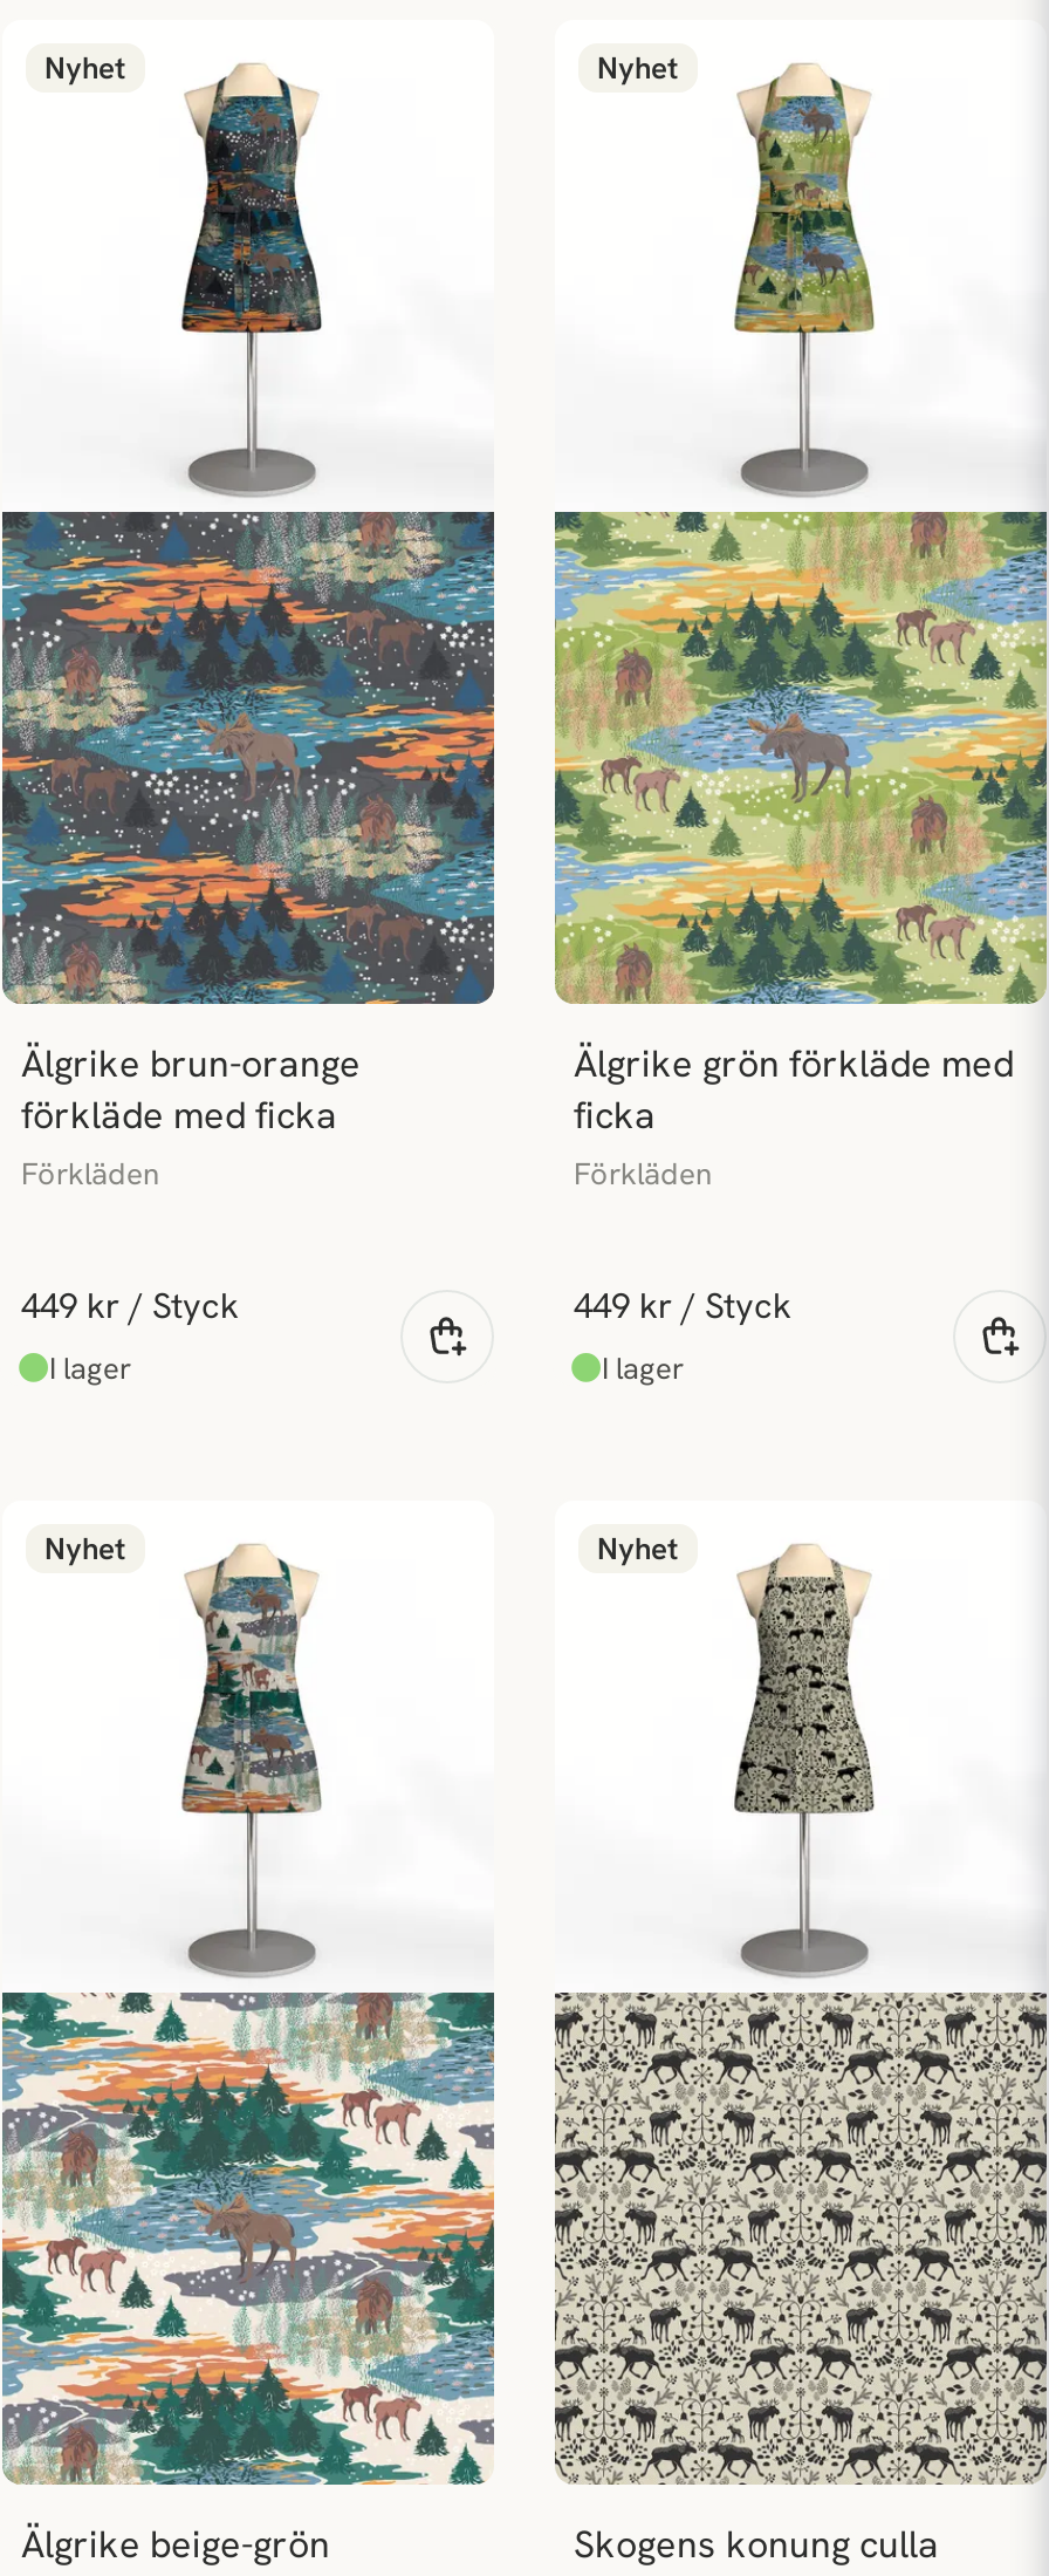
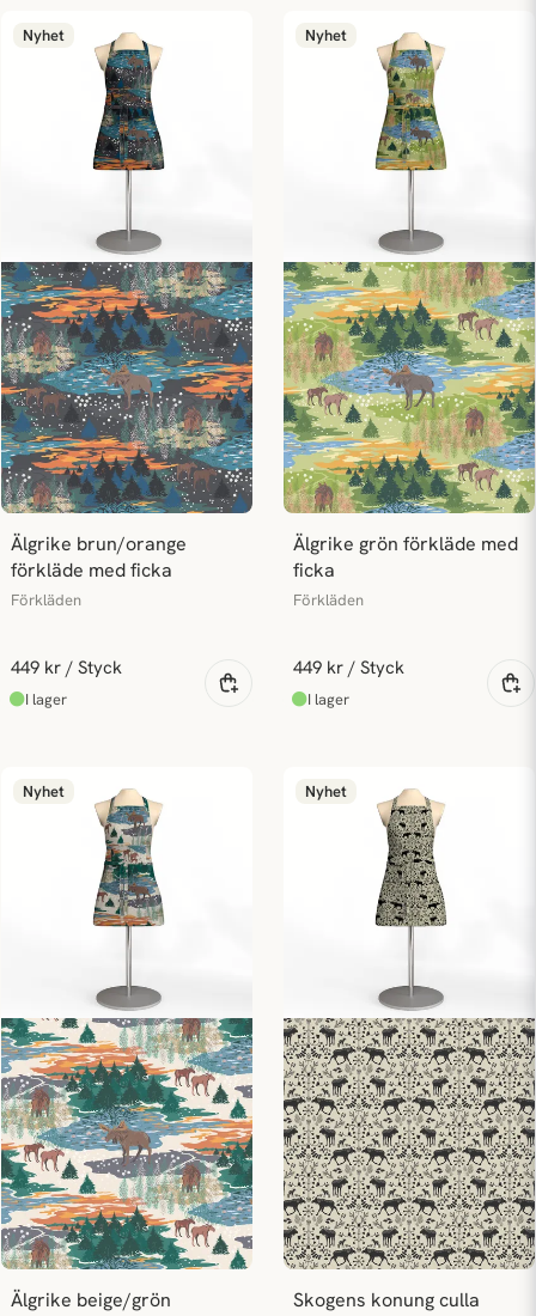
- Älgrike brun-orange
+ Älgrike brun/orange

- Älgrike beige-grön
+ Älgrike beige/grön
